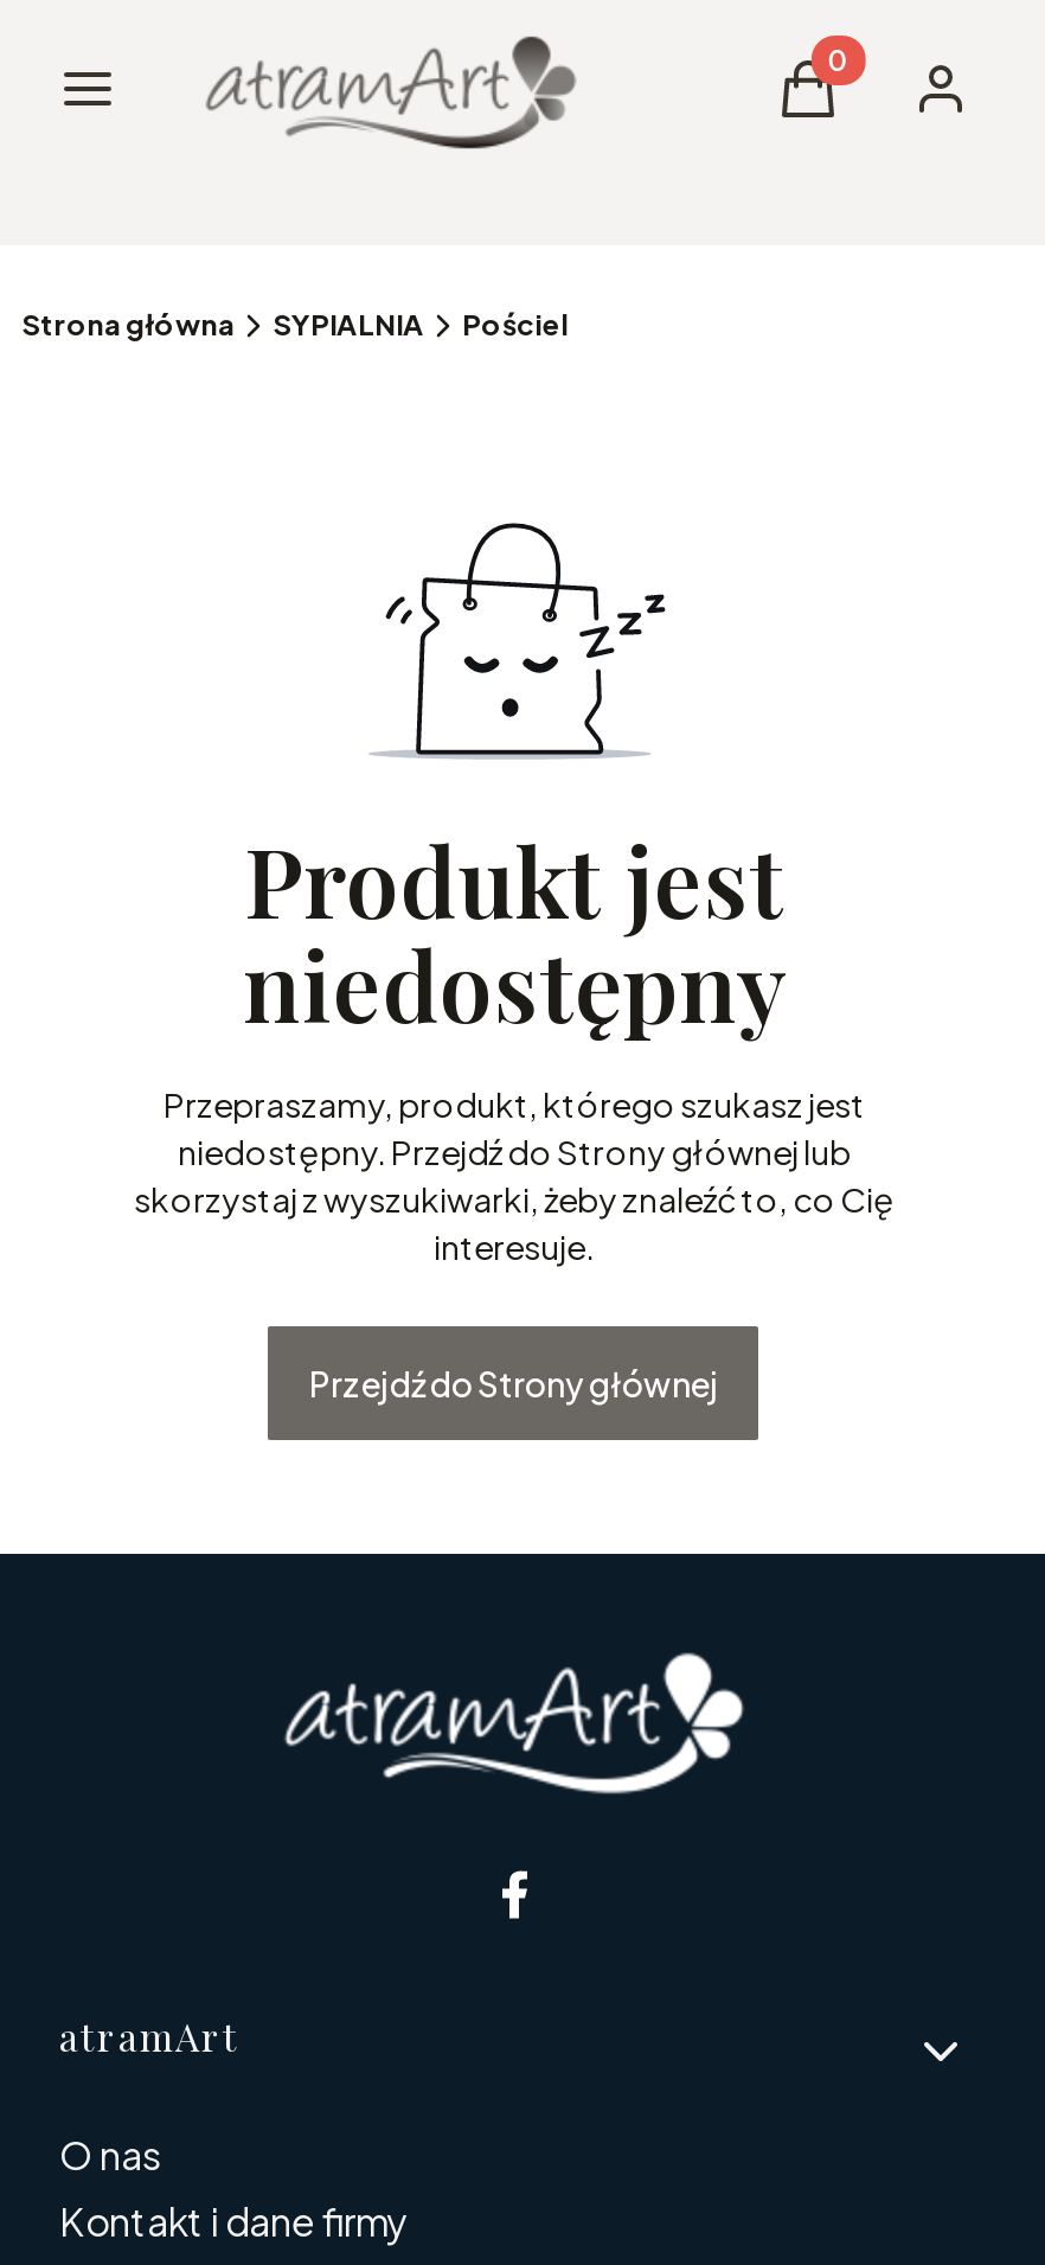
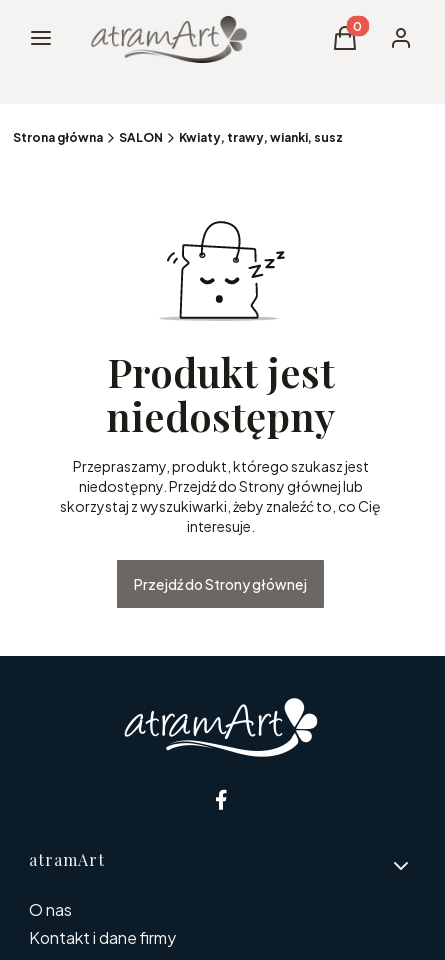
- SYPIALNIA
- Pościel
+ SALON
+ Kwiaty, trawy, wianki, susz
